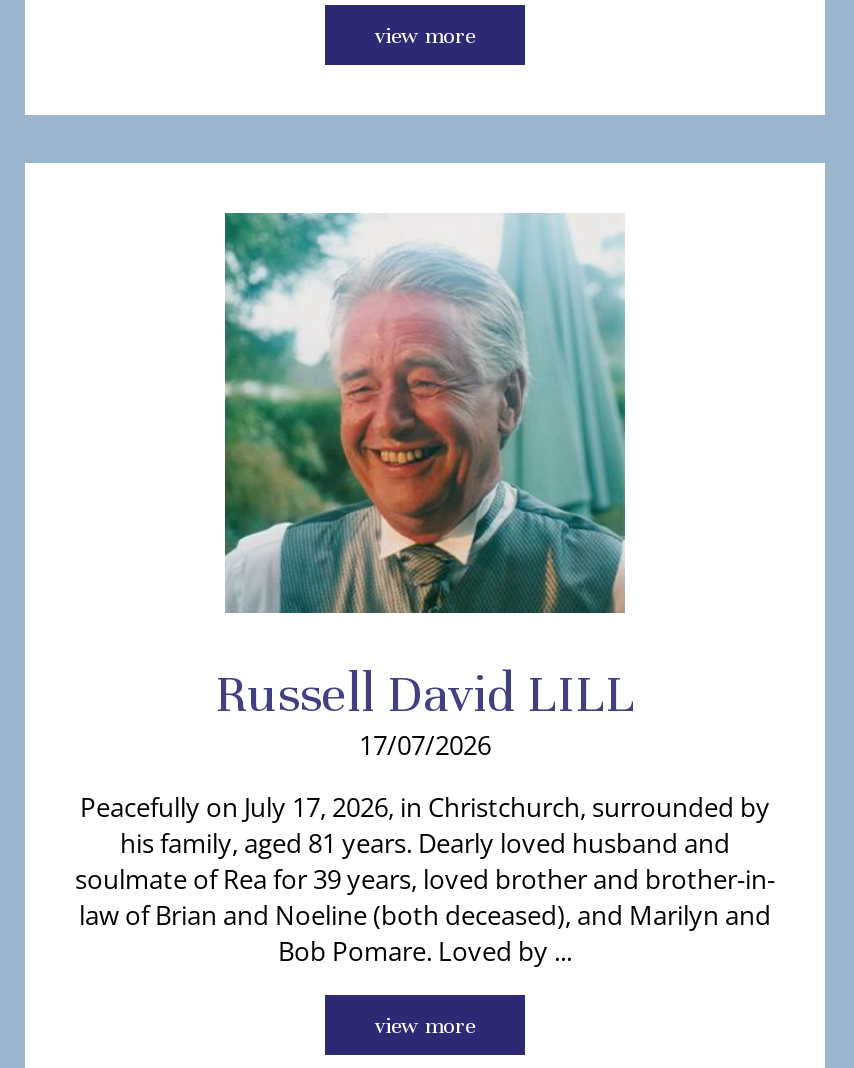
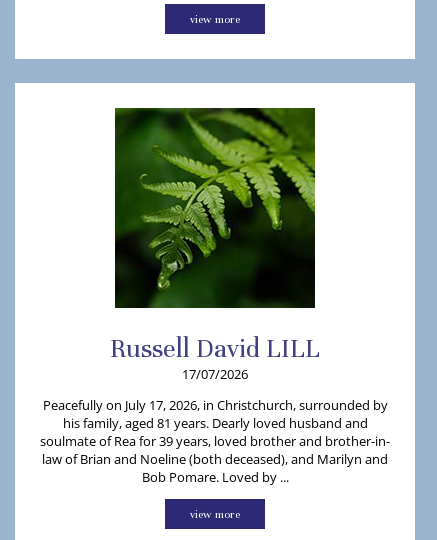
- [image]
+ [image]
